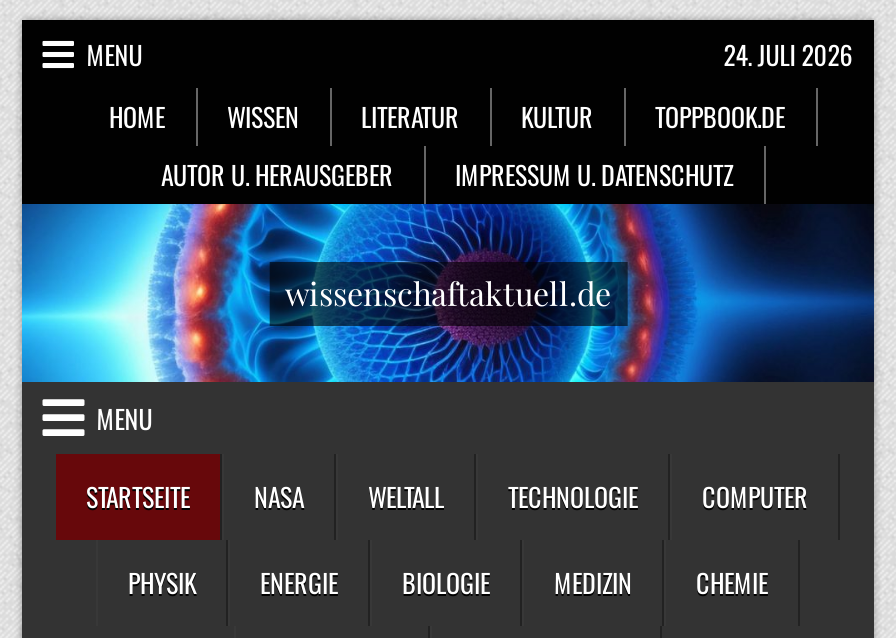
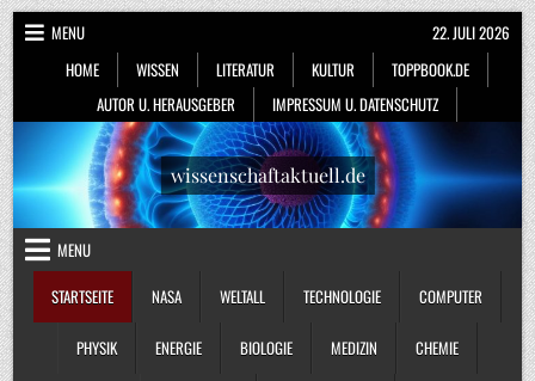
- 24. JULI 2026
+ 22. JULI 2026
